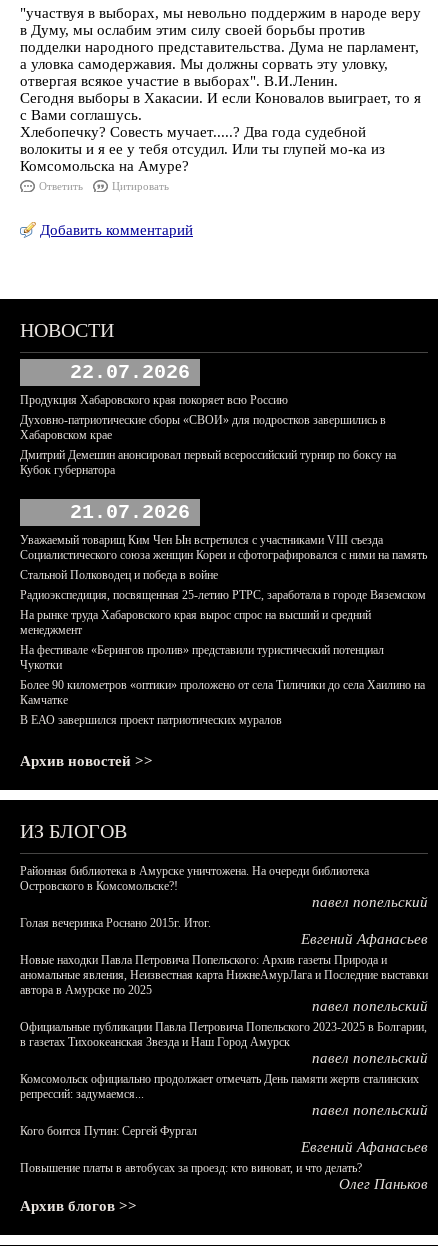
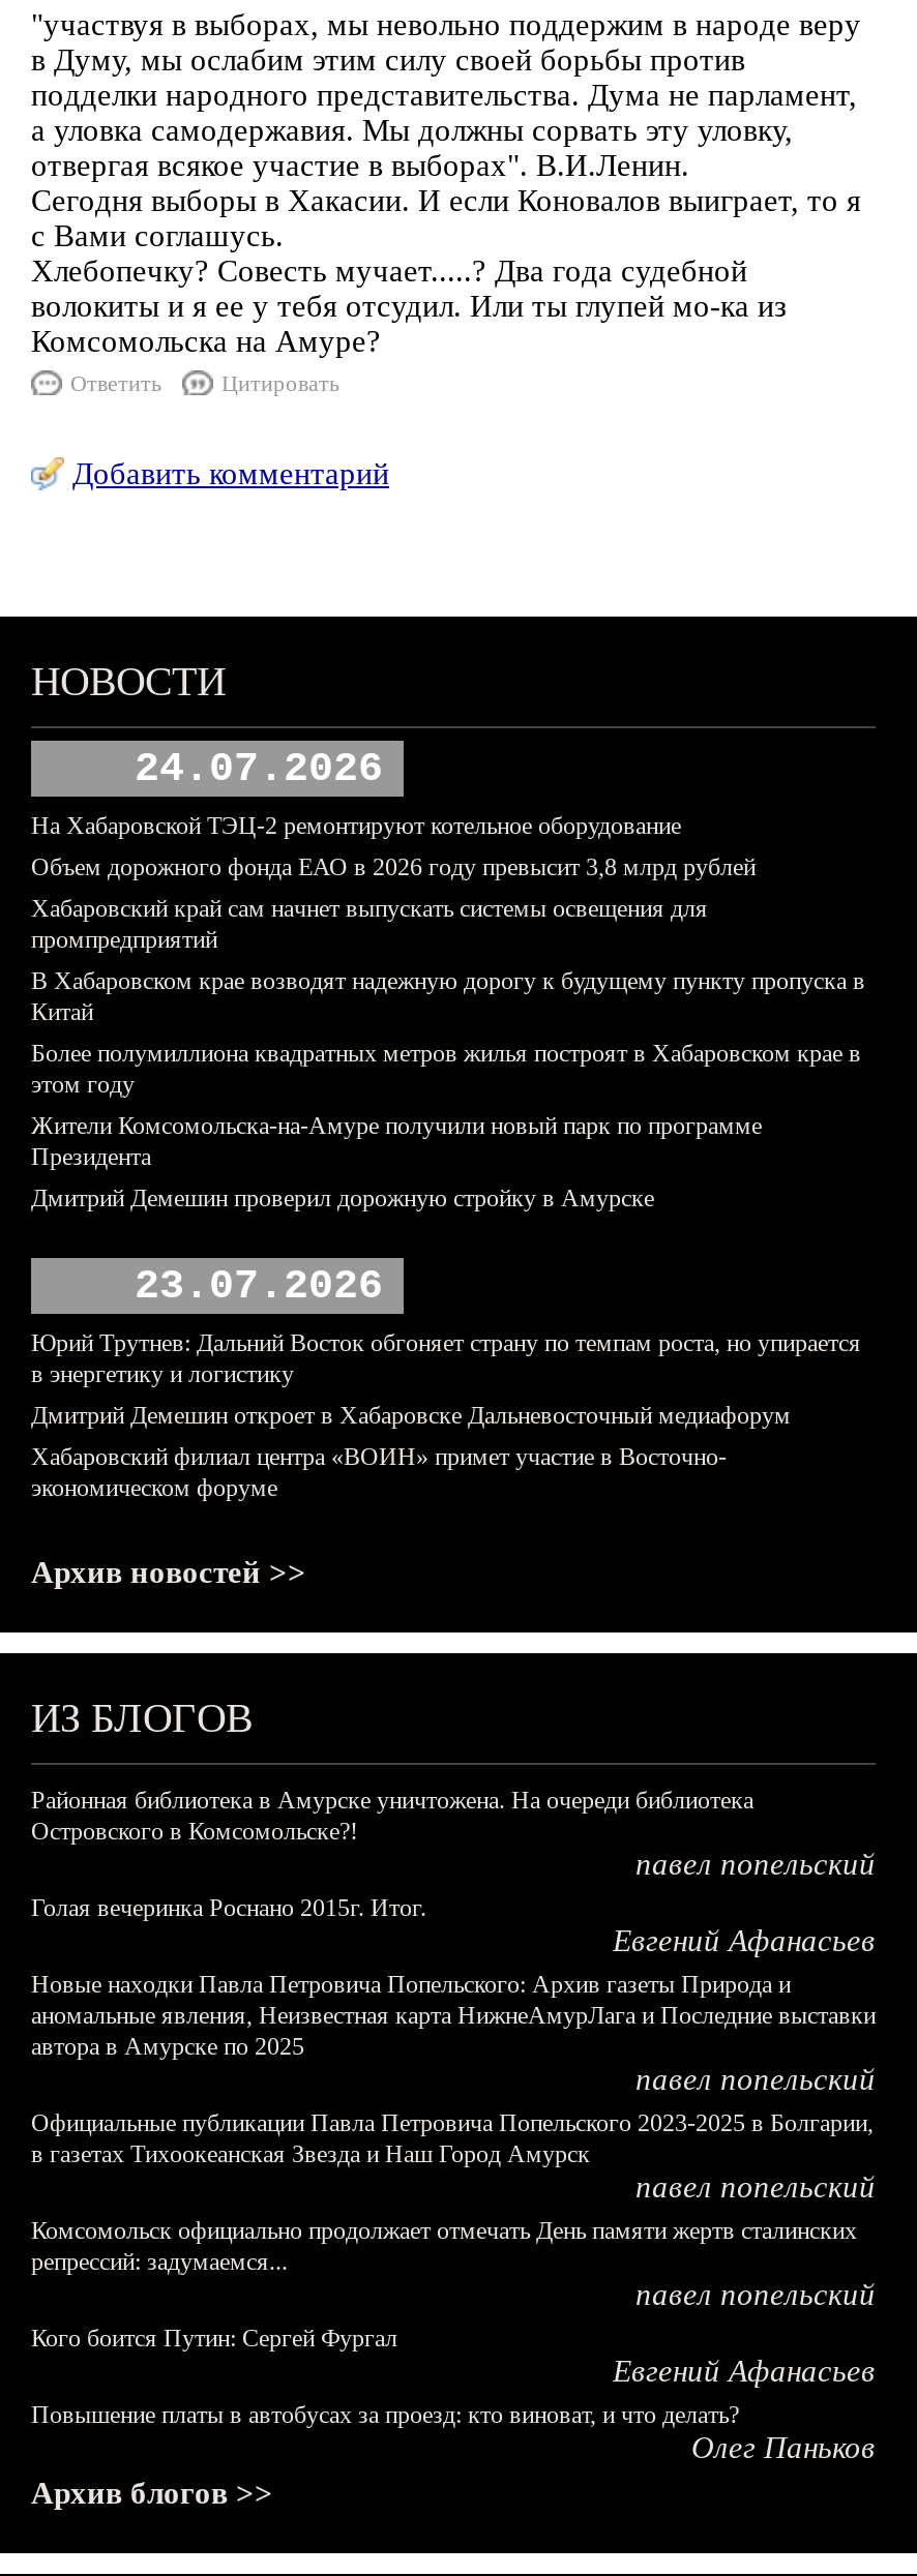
- 22.07.2026
- Продукция Хабаровского края покоряет всю Россию
- Духовно-патриотические сборы «СВОИ» для подростков завершились в
- Хабаровском крае
- Дмитрий Демешин анонсировал первый всероссийский турнир по боксу на
- Кубок губернатора
+ 24.07.2026
+ На Хабаровской ТЭЦ-2 ремонтируют котельное оборудование
+ Объем дорожного фонда ЕАО в 2026 году превысит 3,8 млрд рублей
+ Хабаровский край сам начнет выпускать системы освещения для
+ промпредприятий
+ В Хабаровском крае возводят надежную дорогу к будущему пункту пропуска в
+ Китай
+ Более полумиллиона квадратных метров жилья построят в Хабаровском крае в
+ этом году
+ Жители Комсомольска-на-Амуре получили новый парк по программе
+ Президента
+ Дмитрий Демешин проверил дорожную стройку в Амурске

- 21.07.2026
- Уважаемый товарищ Ким Чен Ын встретился с участниками VIII съезда
- Социалистического союза женщин Кореи и сфотографировался с ними на память
- Стальной Полководец и победа в войне
- Радиоэкспедиция, посвященная 25-летию РТРС, заработала в городе Вяземском
- На рынке труда Хабаровского края вырос спрос на высший и средний
- менеджмент
- На фестивале «Берингов пролив» представили туристический потенциал
- Чукотки
- Более 90 километров «оптики» проложено от села Тиличики до села Хаилино на
- Камчатке
- В ЕАО завершился проект патриотических муралов
+ 23.07.2026
+ Юрий Трутнев: Дальний Восток обгоняет страну по темпам роста, но упирается
+ в энергетику и логистику
+ Дмитрий Демешин откроет в Хабаровске Дальневосточный медиафорум
+ Хабаровский филиал центра «ВОИН» примет участие в Восточно-
+ экономическом форуме
